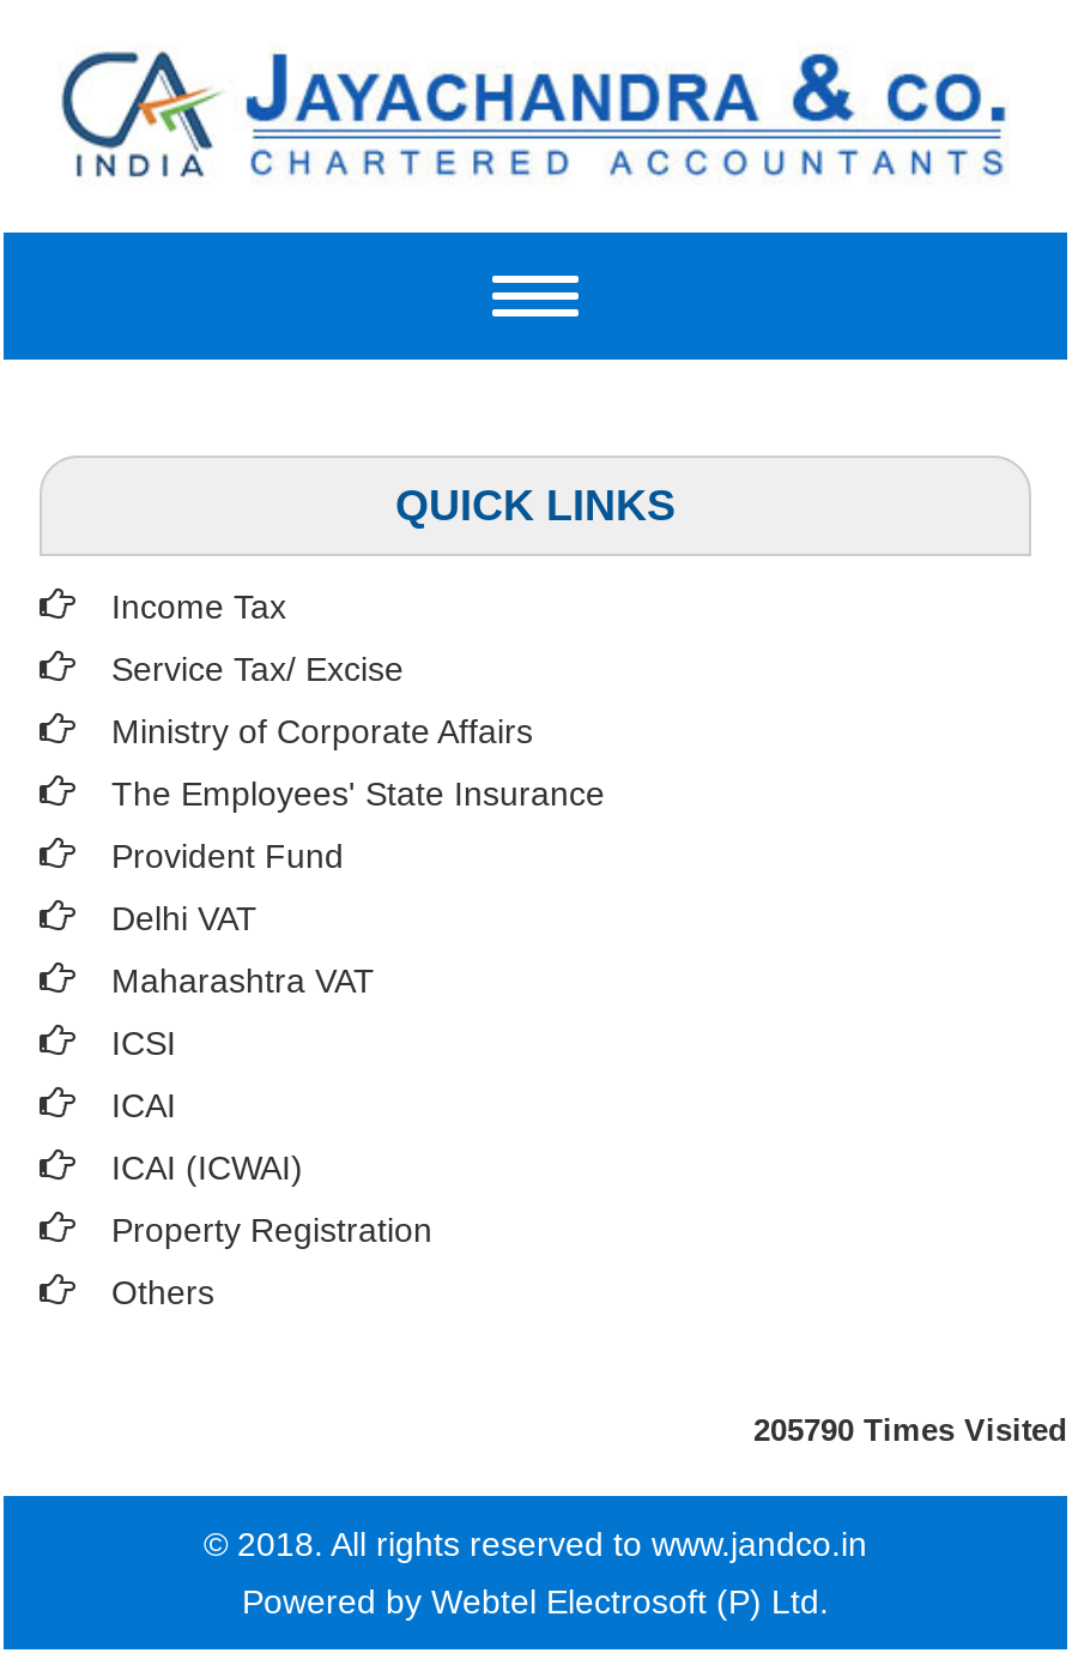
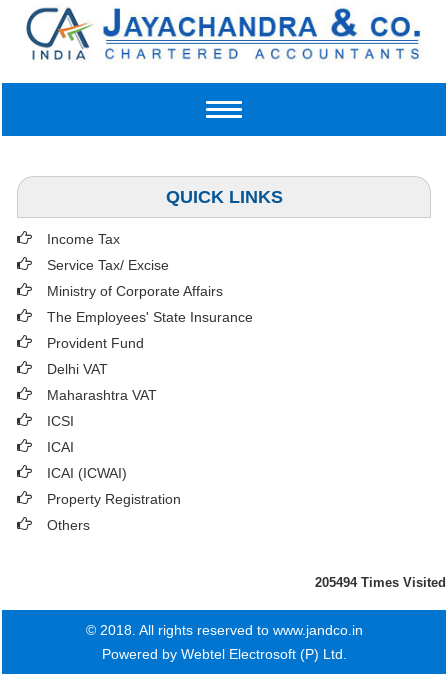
- 205790 Times Visited
+ 205494 Times Visited
